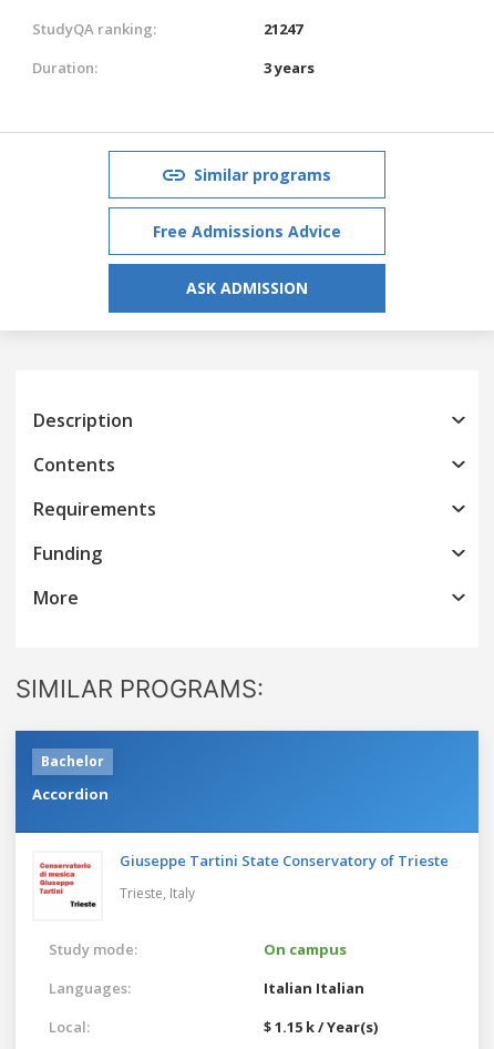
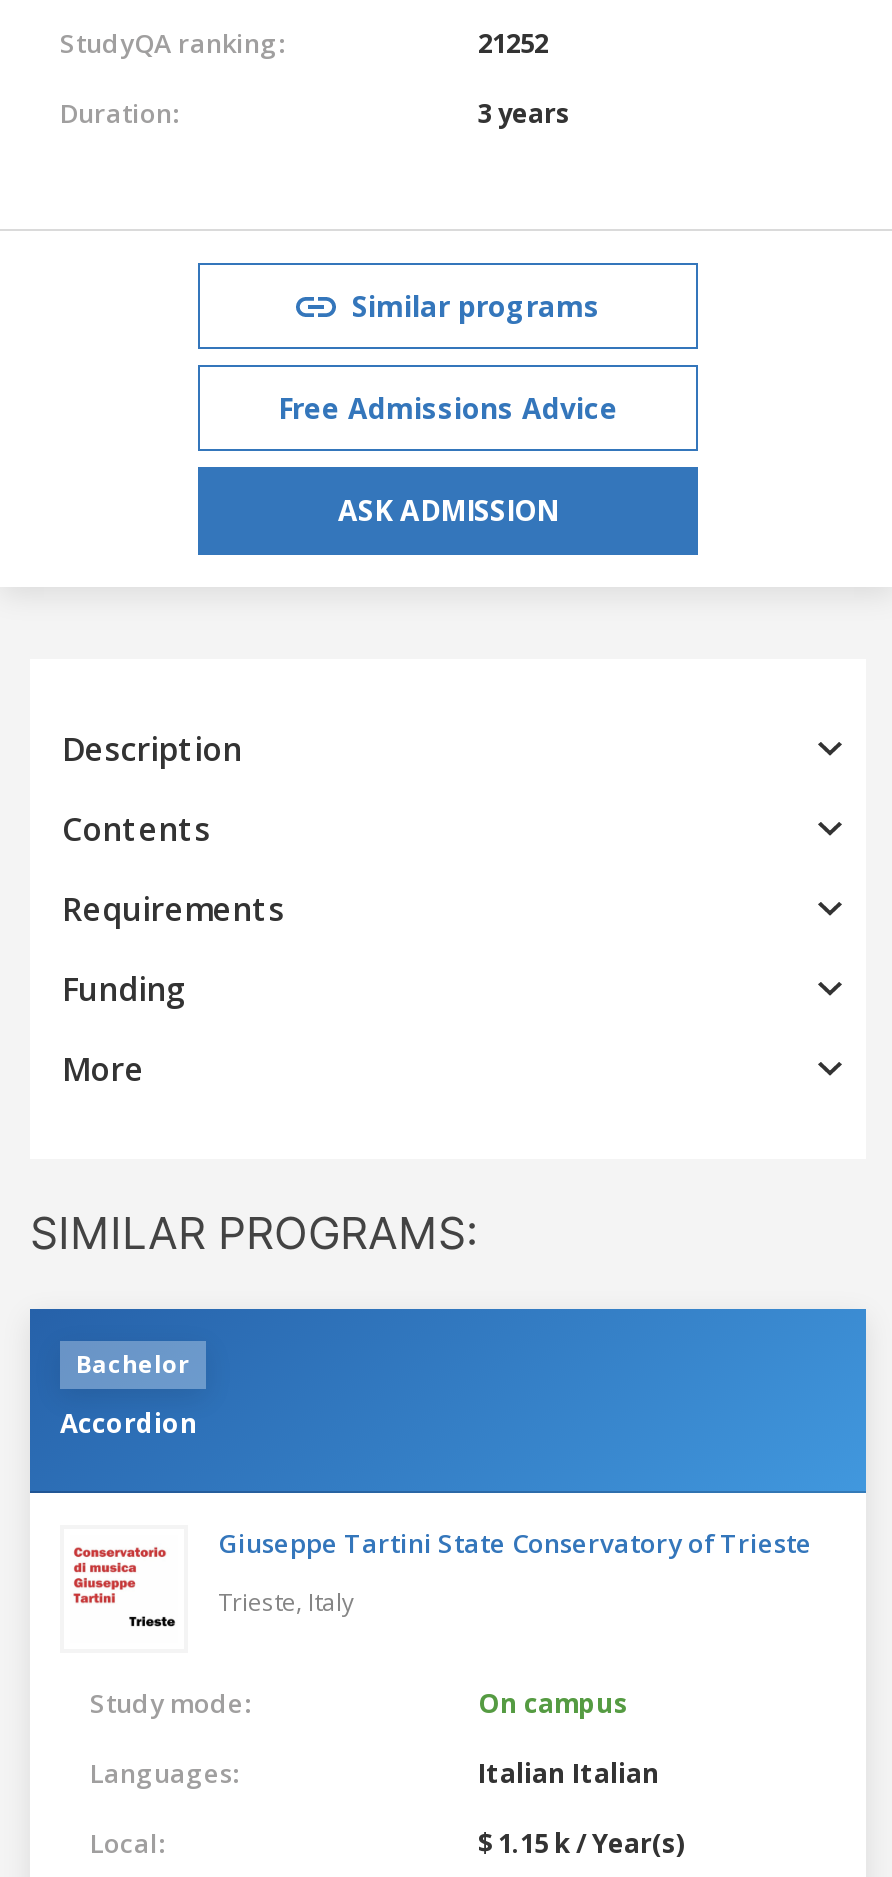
- 21247
+ 21252
